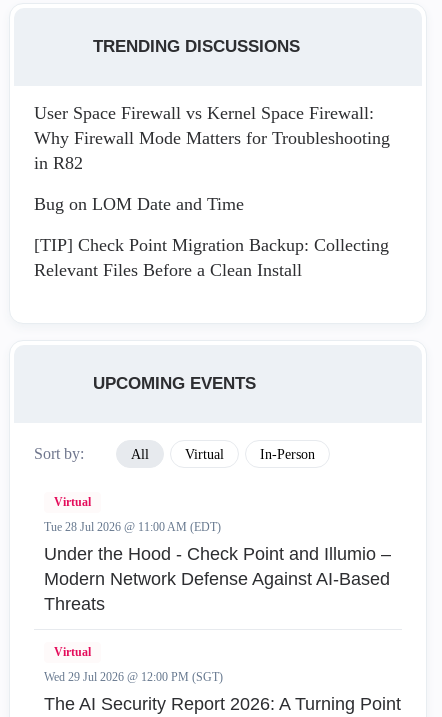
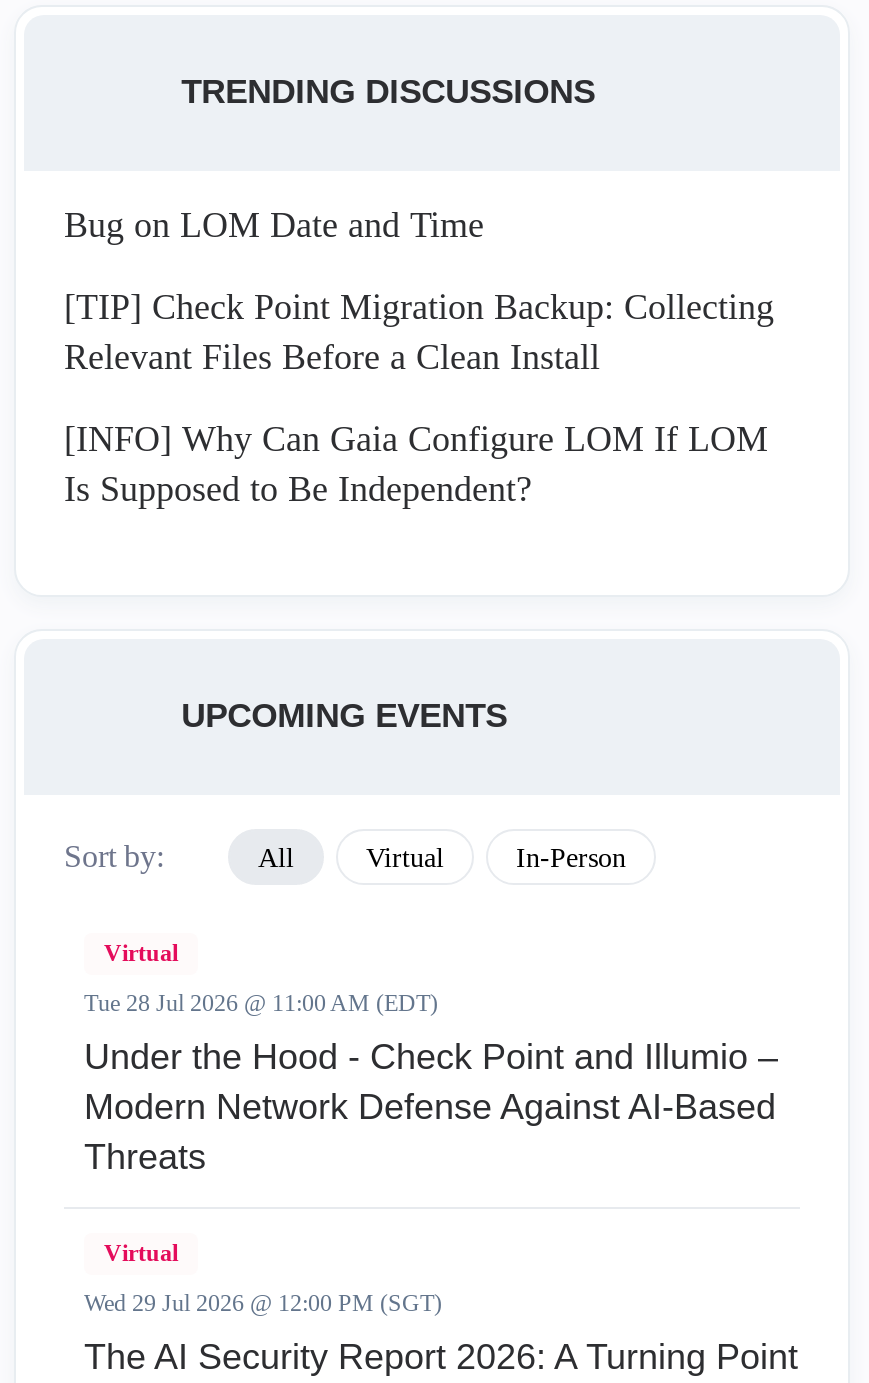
- User Space Firewall vs Kernel Space Firewall:
- Why Firewall Mode Matters for Troubleshooting
- in R82

moved up: Bug on LOM Date and Time | [TIP] Check Point Migration Backup: Collecting | Relevant Files Before a Clean Install

+ [INFO] Why Can Gaia Configure LOM If LOM
+ Is Supposed to Be Independent?
